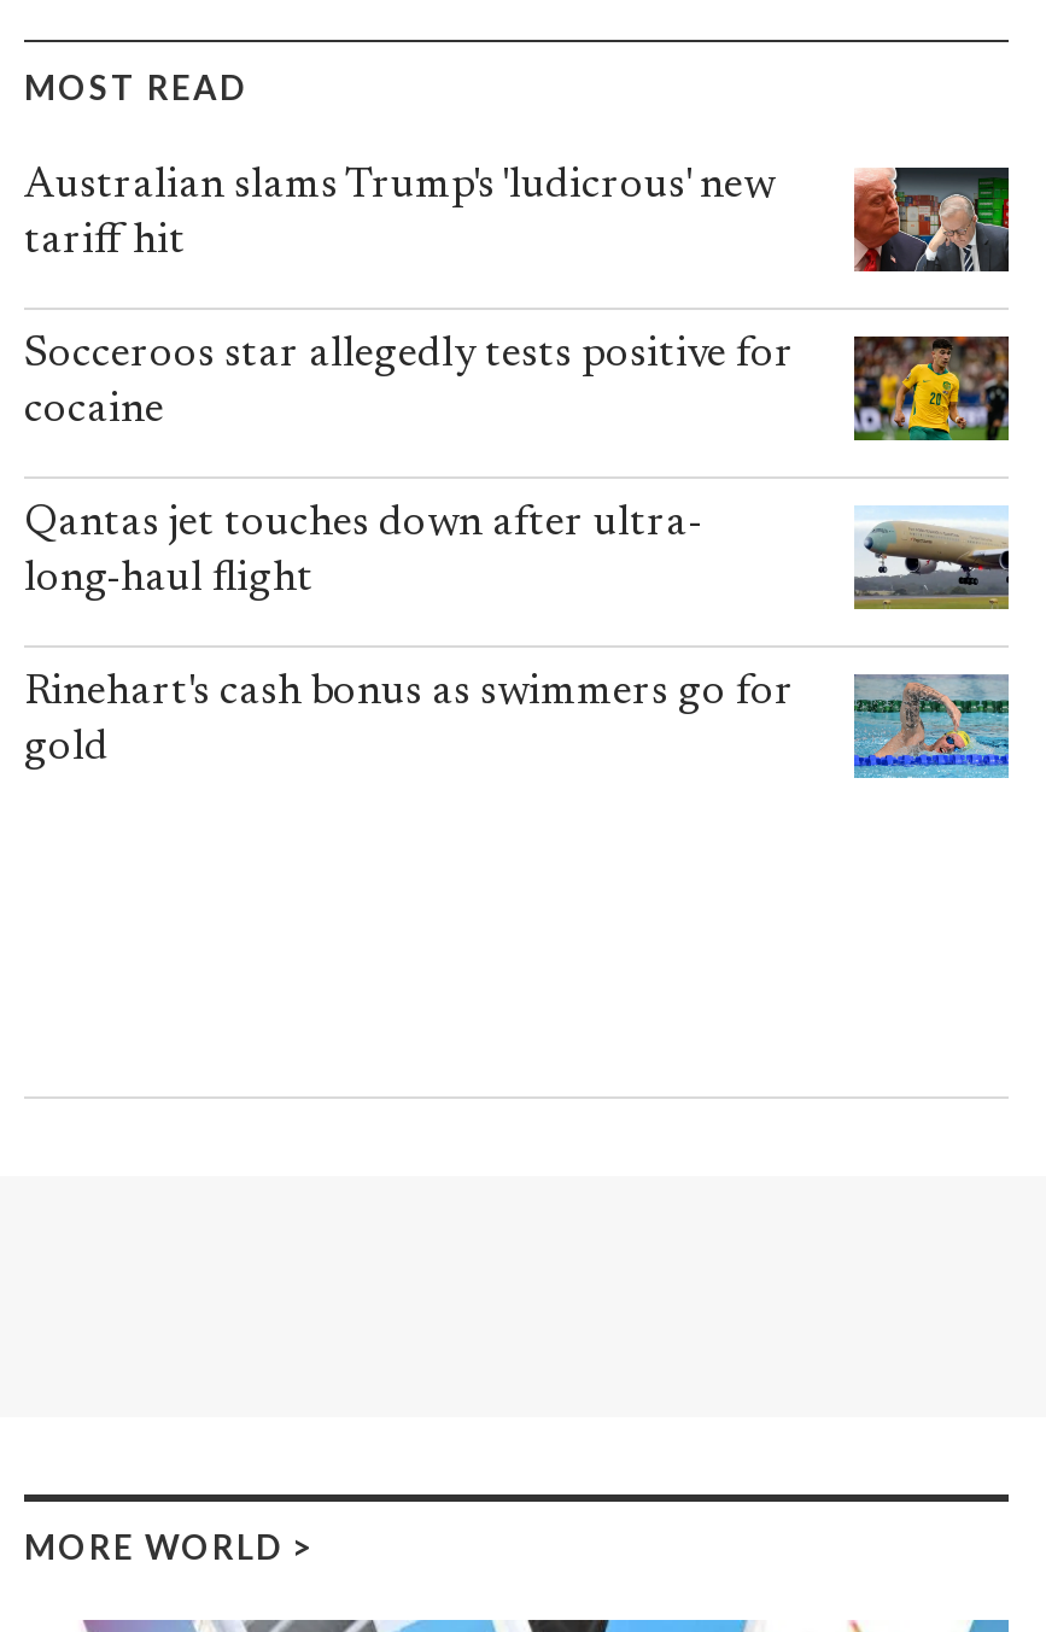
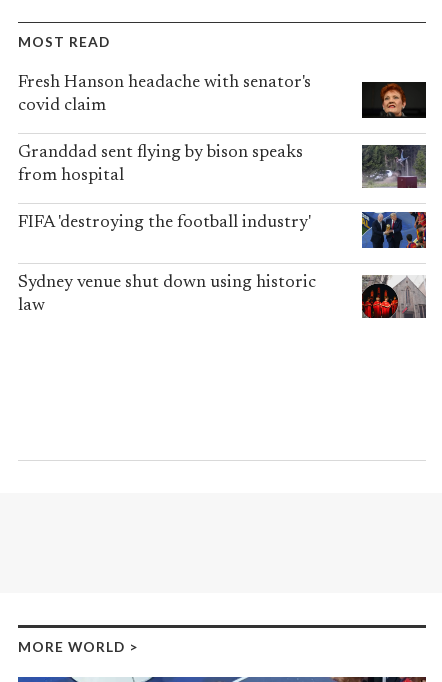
- Australian slams Trump's 'ludicrous' new
- tariff hit
+ Fresh Hanson headache with senator's
+ covid claim

- [image]
+ [image]

- Socceroos star allegedly tests positive for
- cocaine
+ Granddad sent flying by bison speaks
+ from hospital

- [image]
+ [image]

- Qantas jet touches down after ultra-
- long-haul flight
+ FIFA 'destroying the football industry'

- [image]
+ [image]

- [image]
+ [image]

- Rinehart's cash bonus as swimmers go for
- gold
+ Sydney venue shut down using historic
+ law
